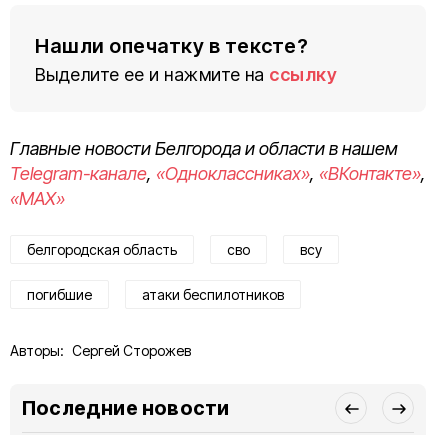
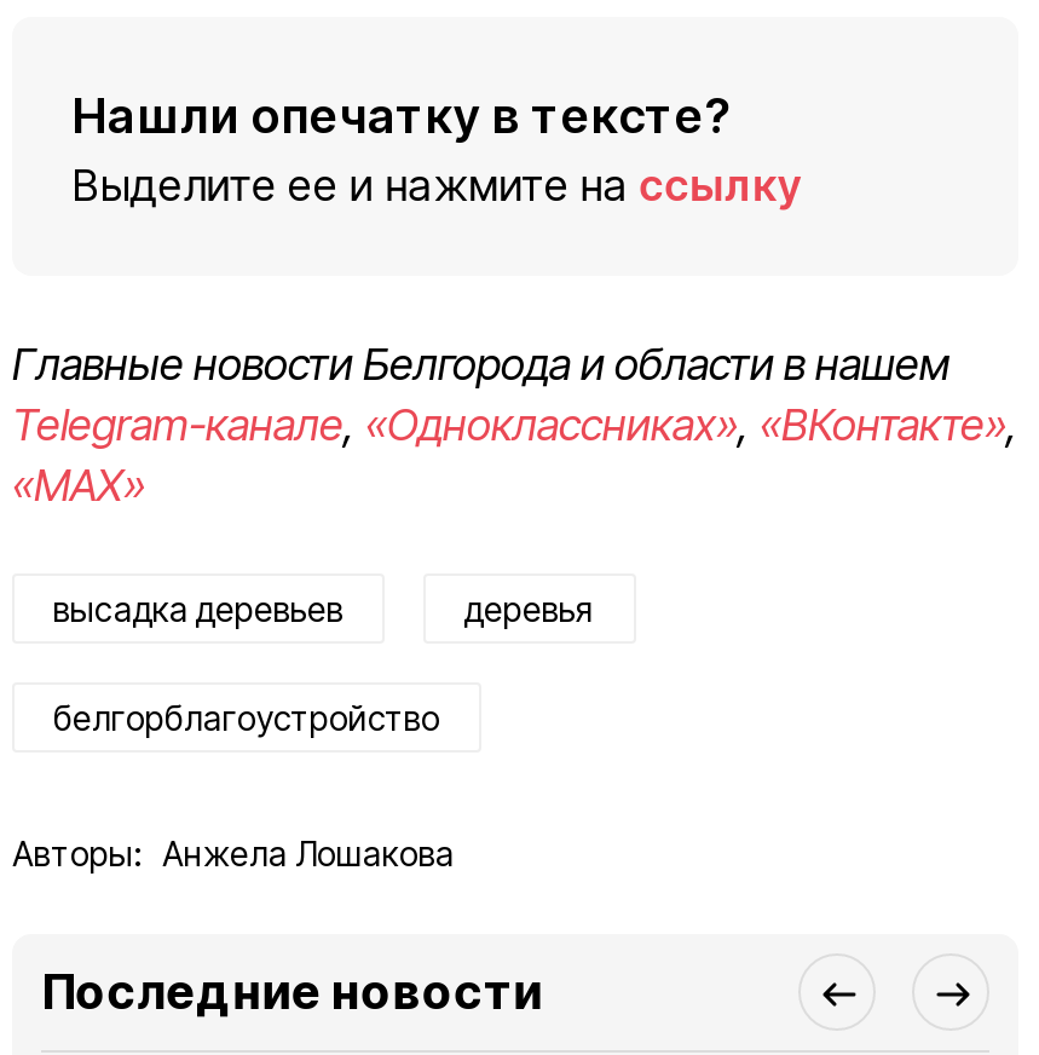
- белгородская область
- сво
- всу
+ высадка деревьев
+ деревья

- погибшие
- атаки беспилотников
+ белгорблагоустройство

- Авторы: Сергей Сторожев
+ Авторы: Анжела Лошакова
